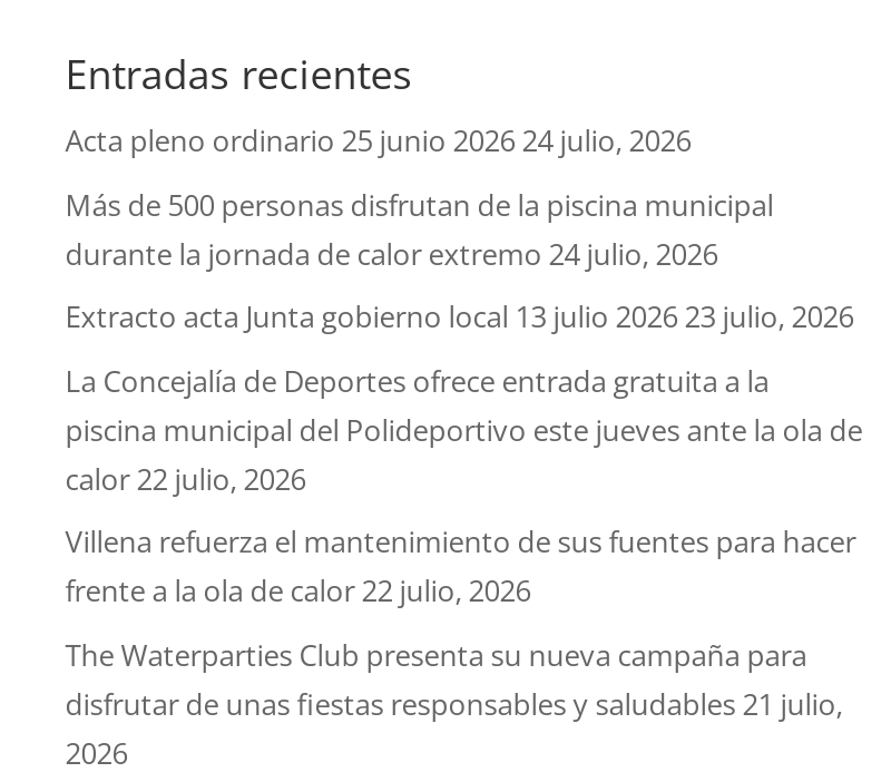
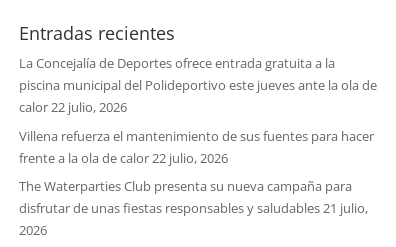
- Acta pleno ordinario 25 junio 2026 24 julio, 2026
- Más de 500 personas disfrutan de la piscina municipal
- durante la jornada de calor extremo 24 julio, 2026
- Extracto acta Junta gobierno local 13 julio 2026 23 julio, 2026
